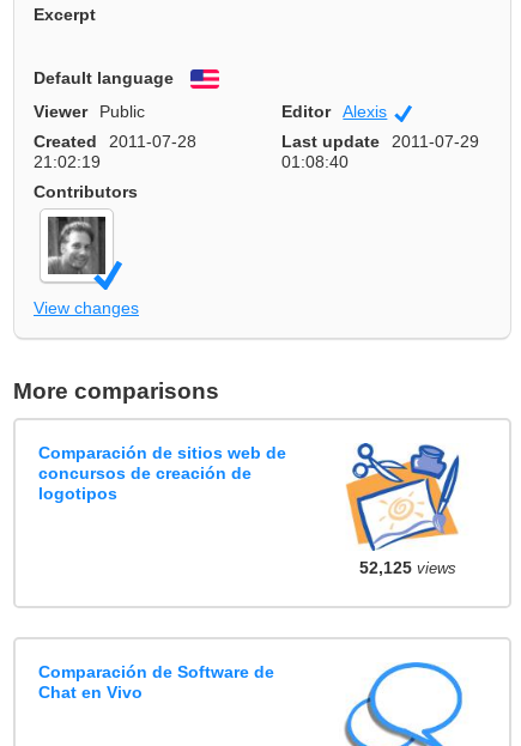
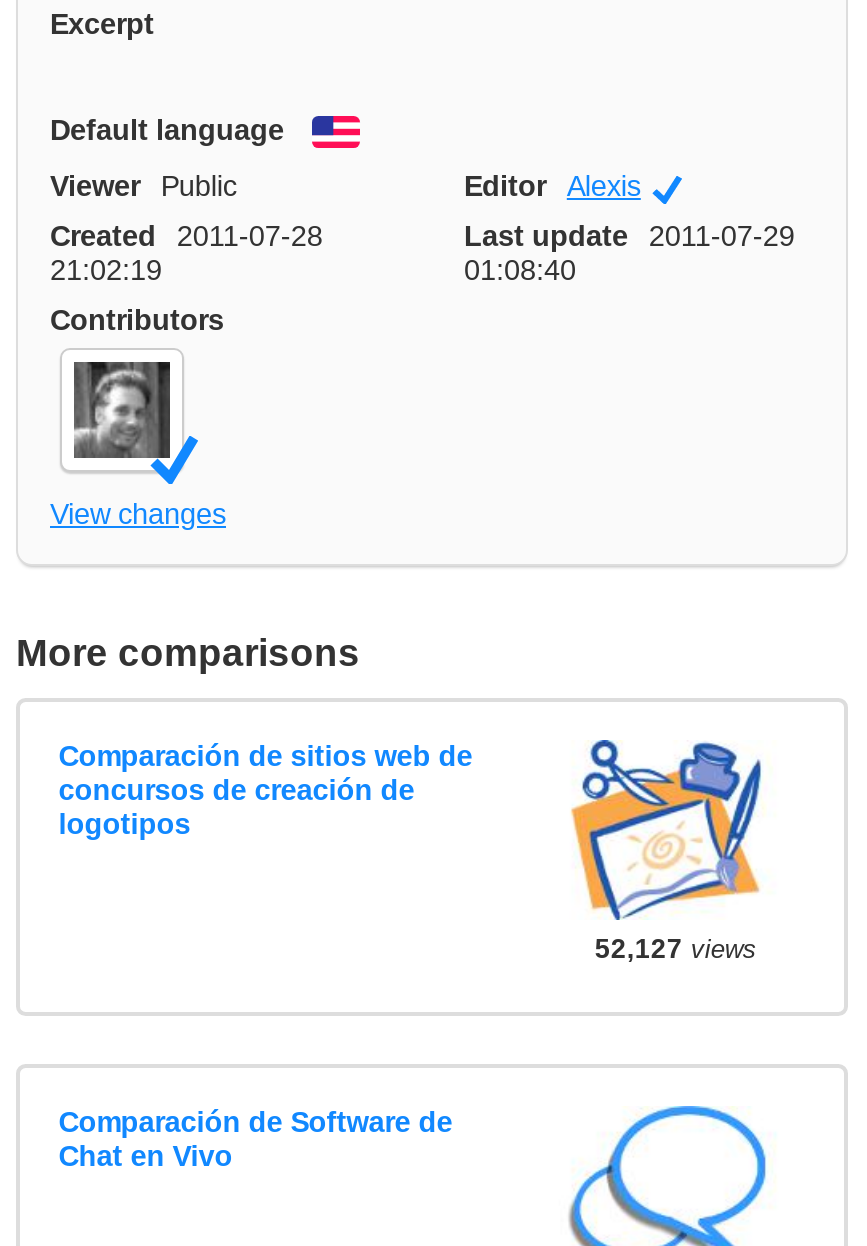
- 52,125 views
+ 52,127 views
